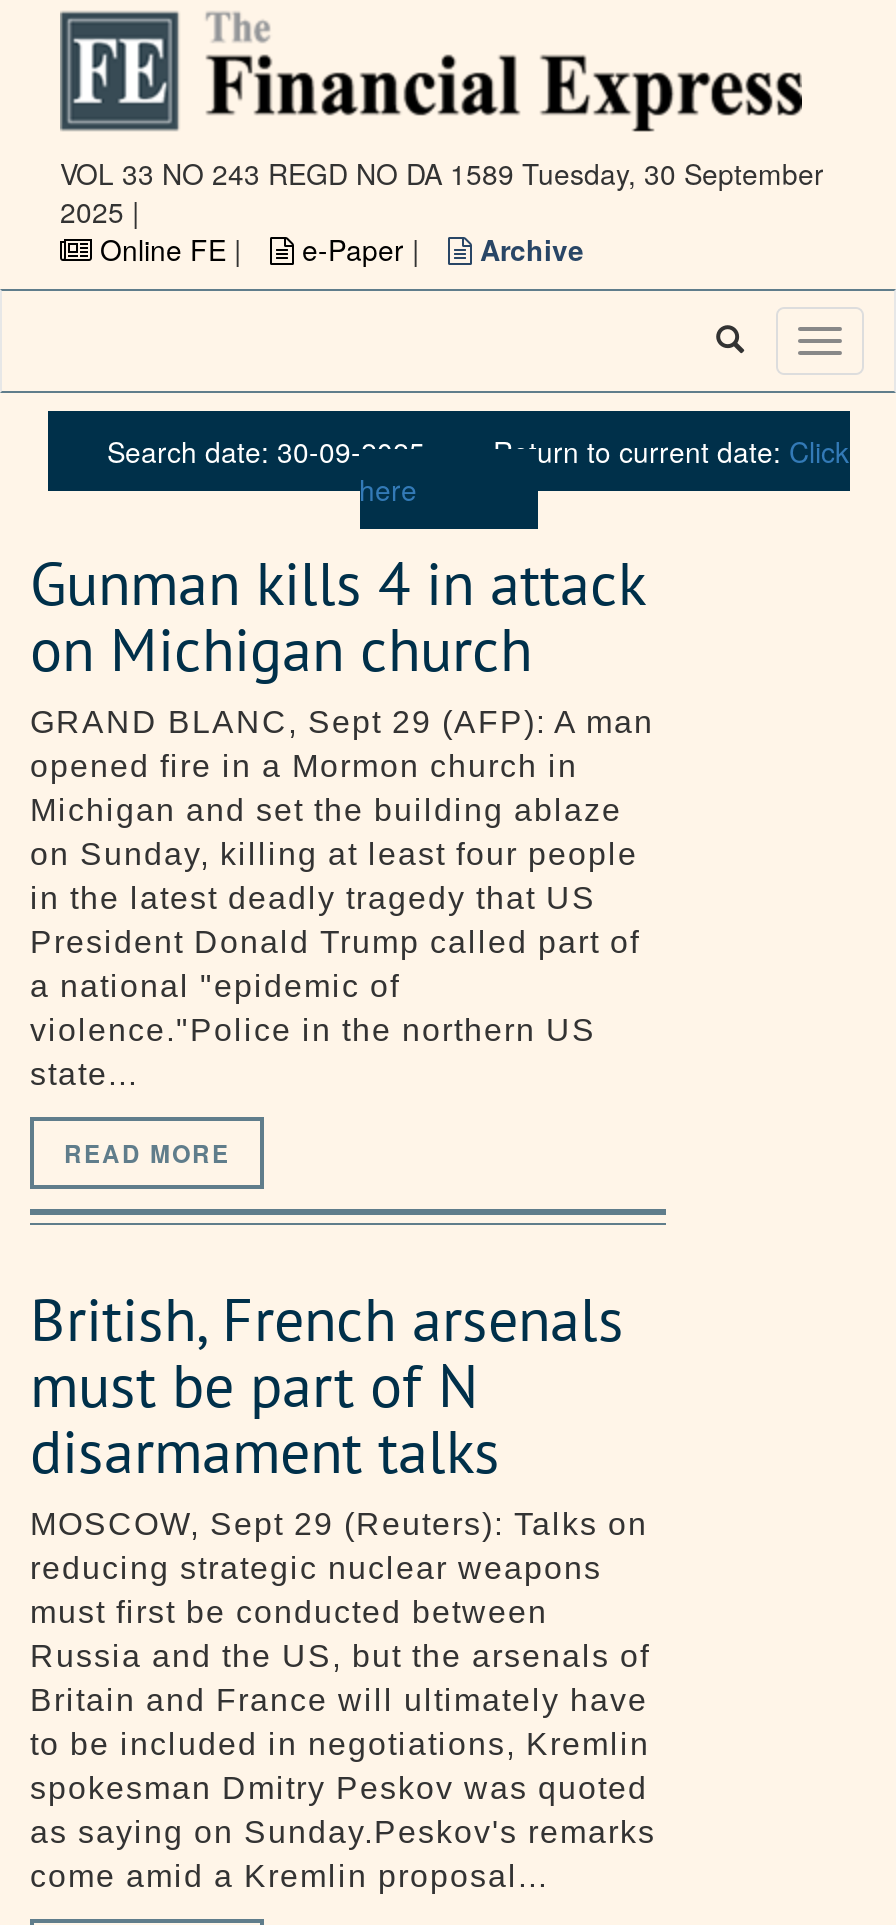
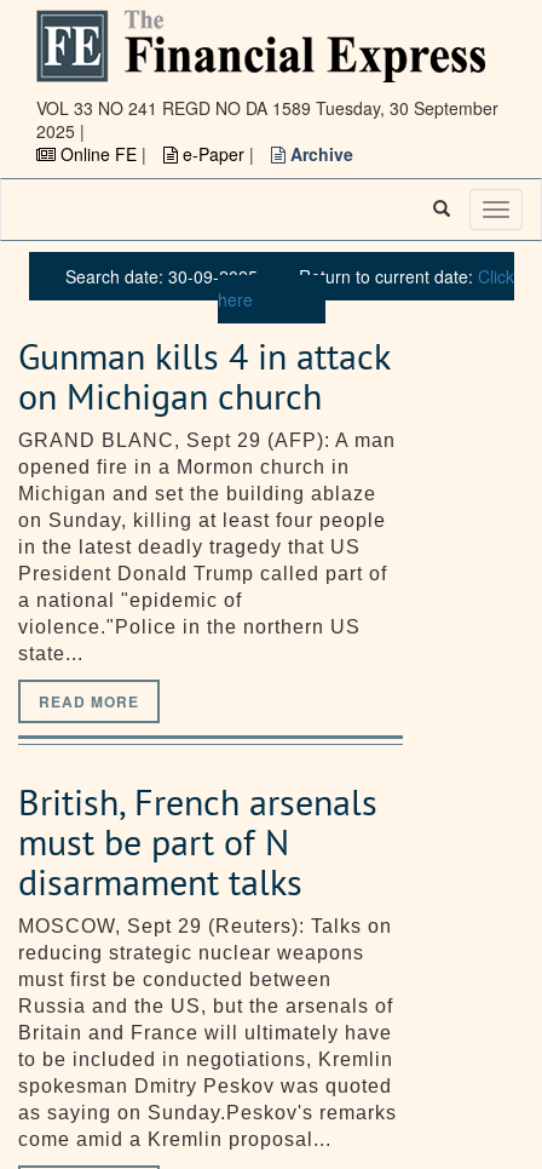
- VOL 33 NO 243 REGD NO DA 1589 Tuesday, 30 September
+ VOL 33 NO 241 REGD NO DA 1589 Tuesday, 30 September
